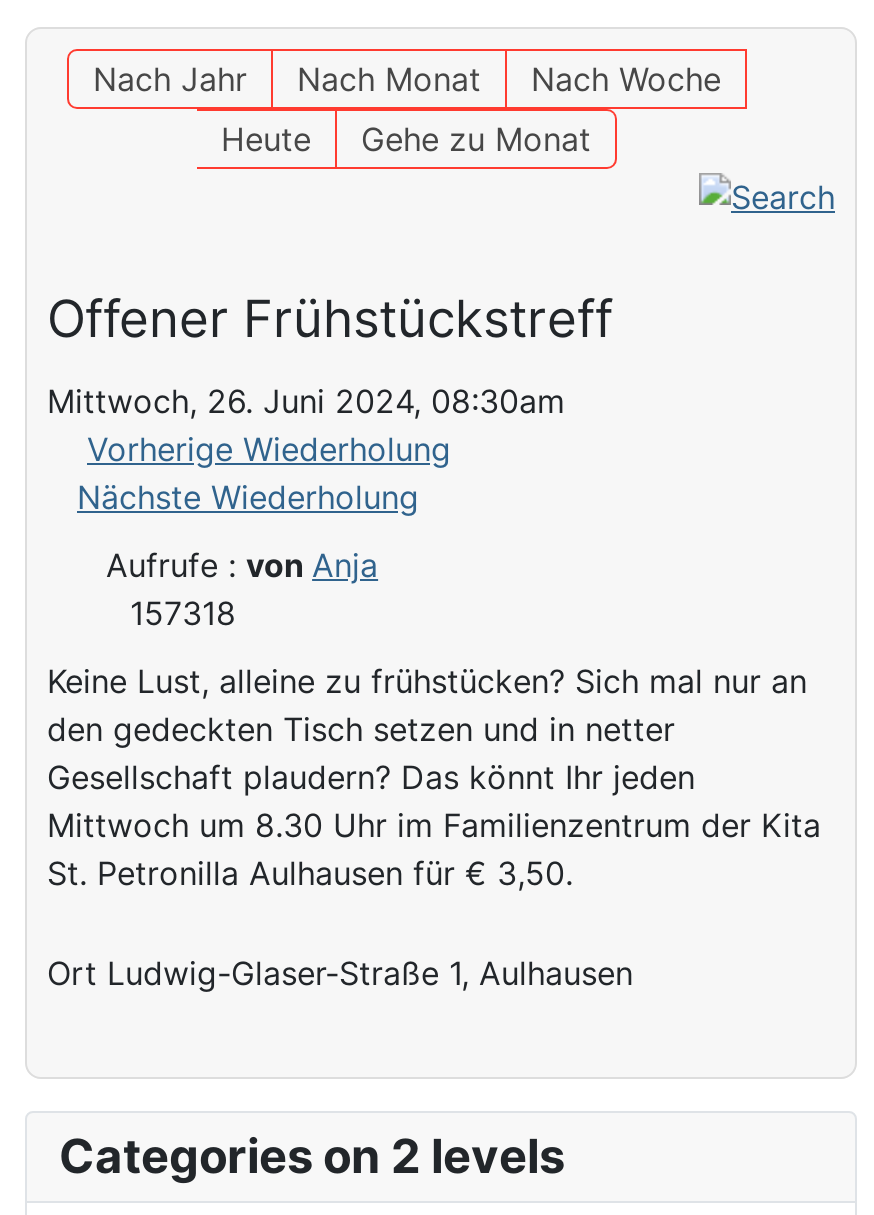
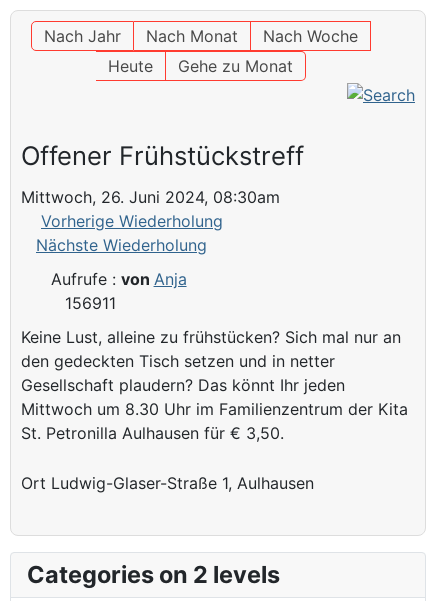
- 157318
+ 156911
